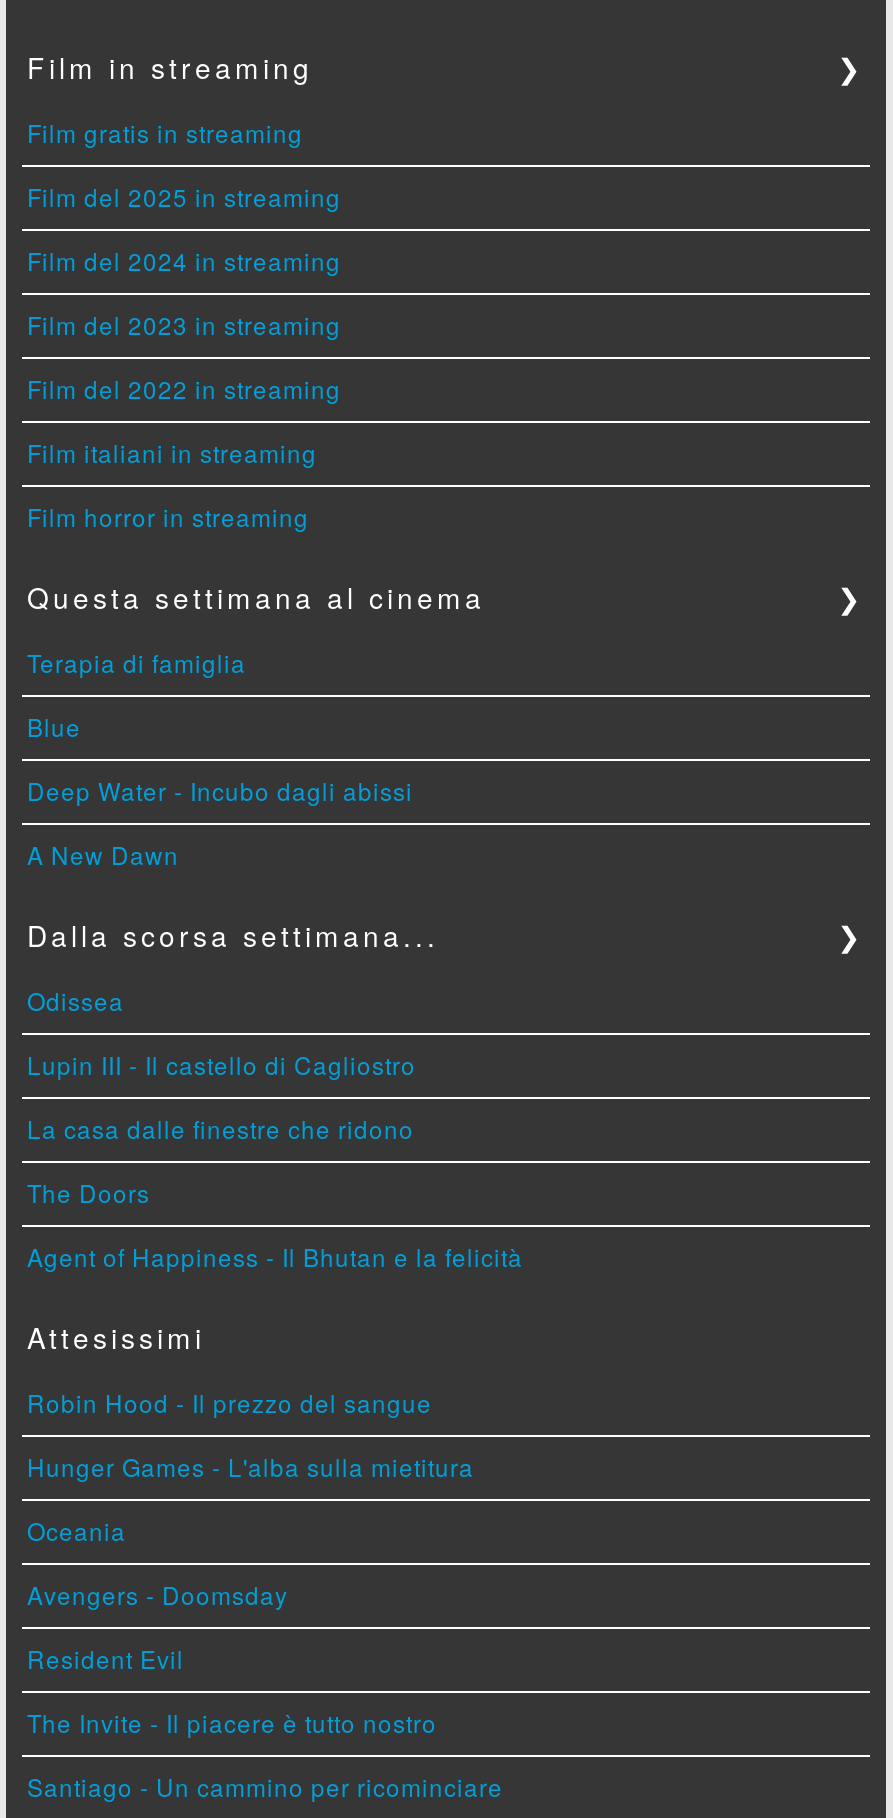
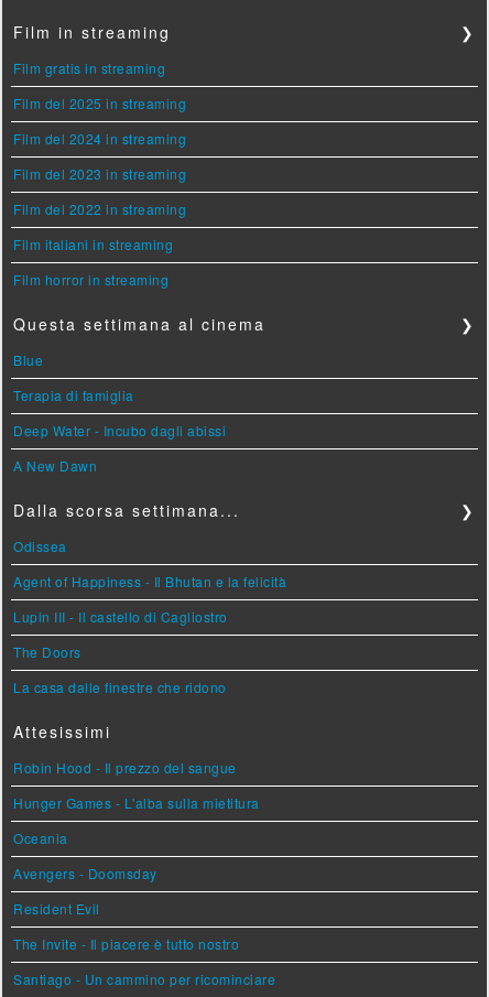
moved down: Terapia di famiglia

moved up: Blue

moved down: Lupin III - Il castello di Cagliostro | The Doors | La casa dalle finestre che ridono

moved up: Agent of Happiness - Il Bhutan e la felicità
